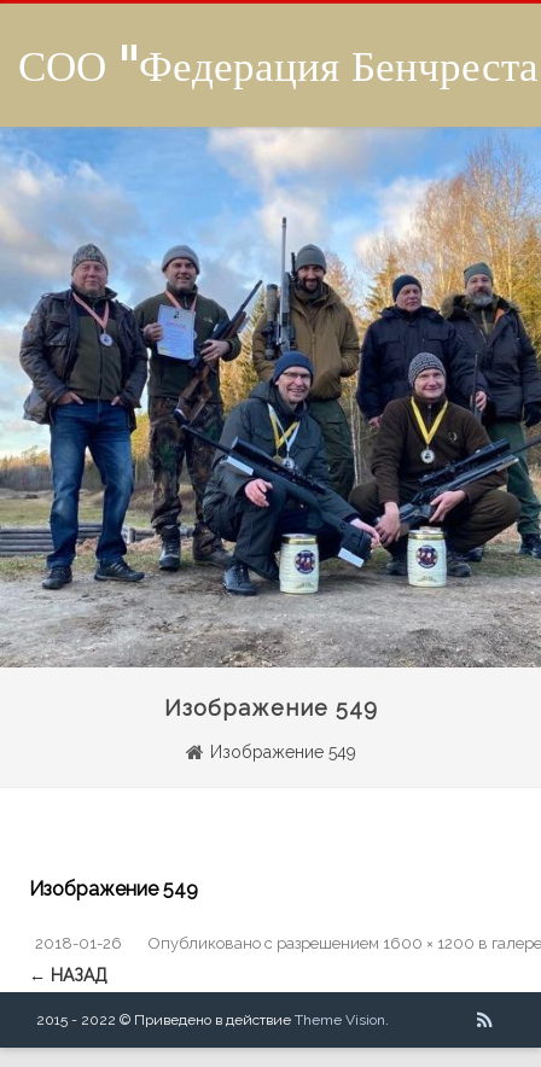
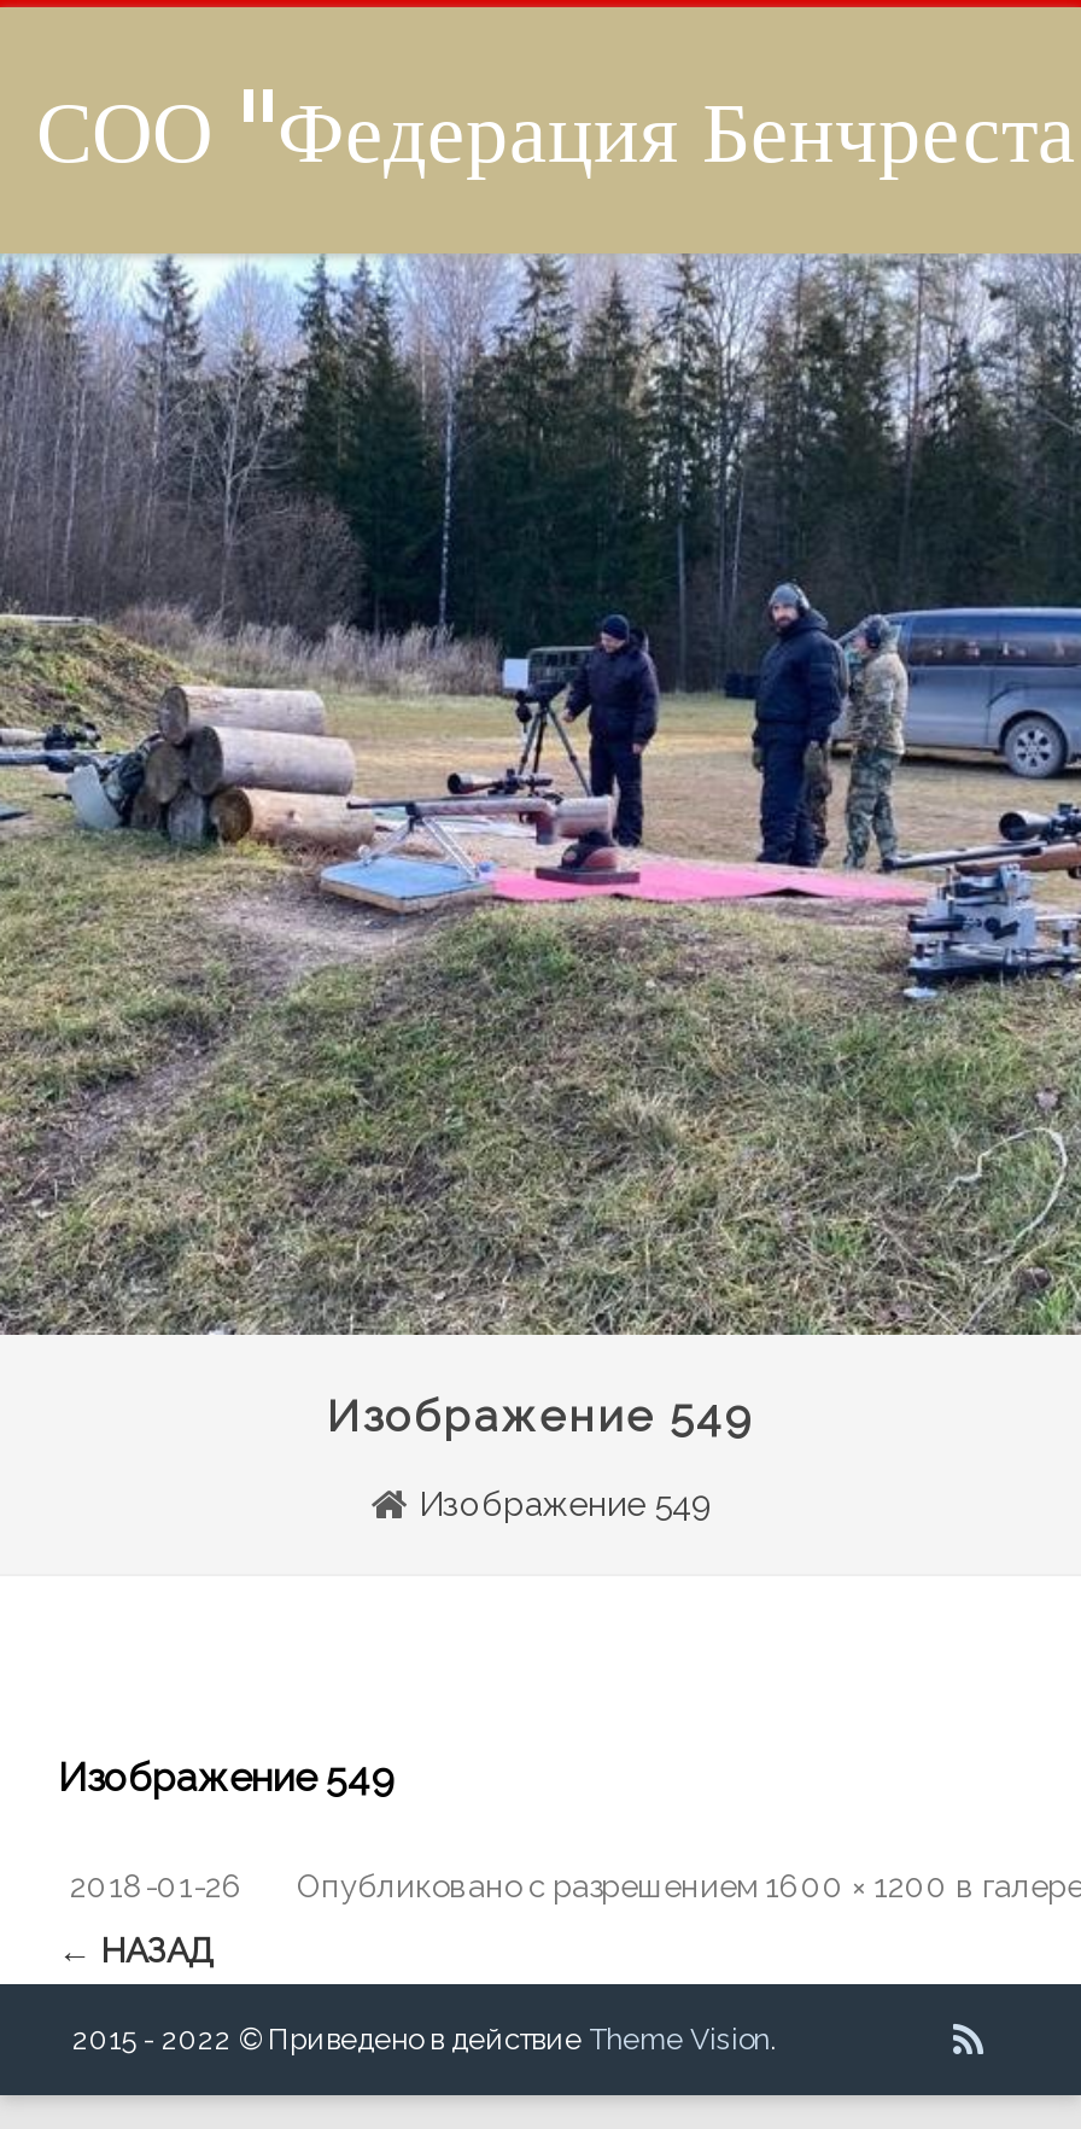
- [image]
+ [image]
